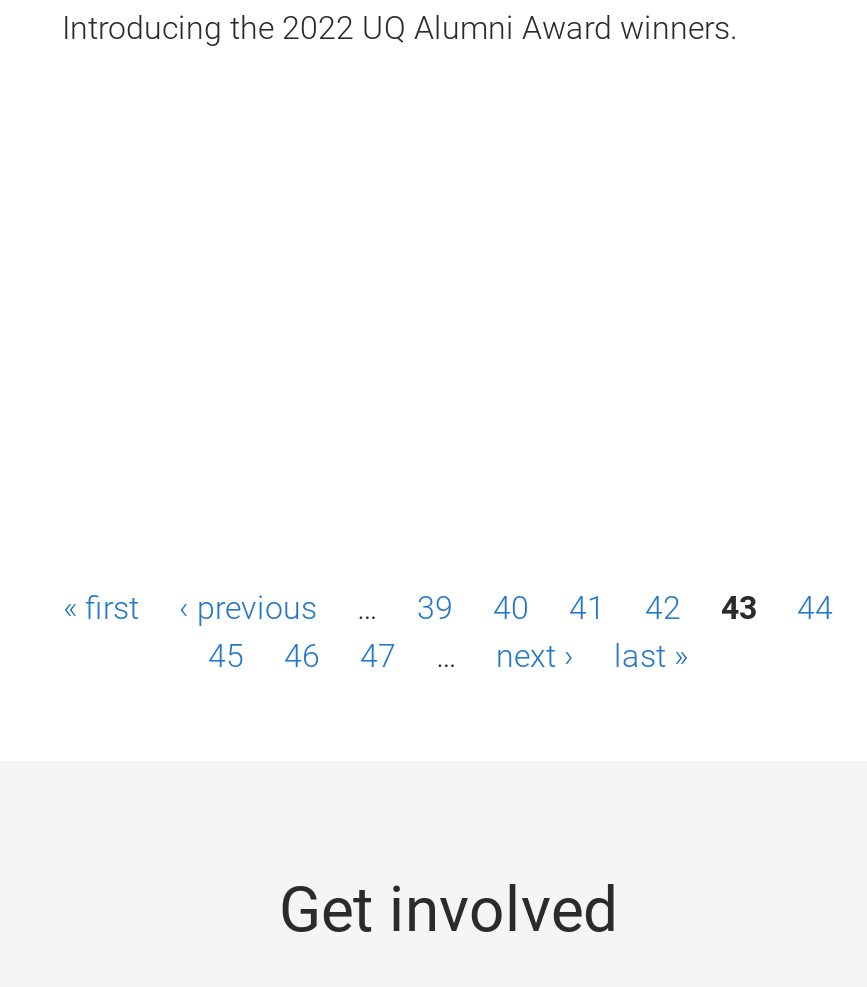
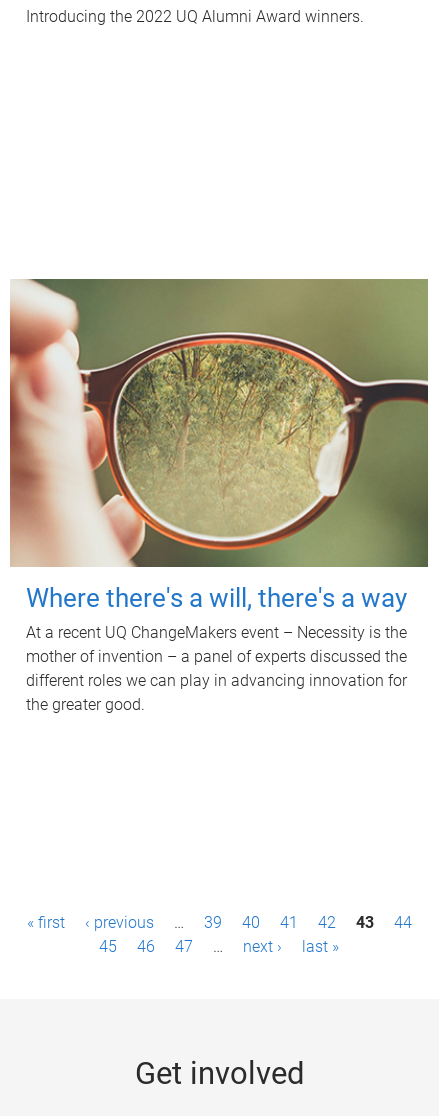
+ [image]
+ Where there's a will, there's a way
+ At a recent UQ ChangeMakers event – Necessity is the
+ mother of invention – a panel of experts discussed the
+ different roles we can play in advancing innovation for
+ the greater good.
